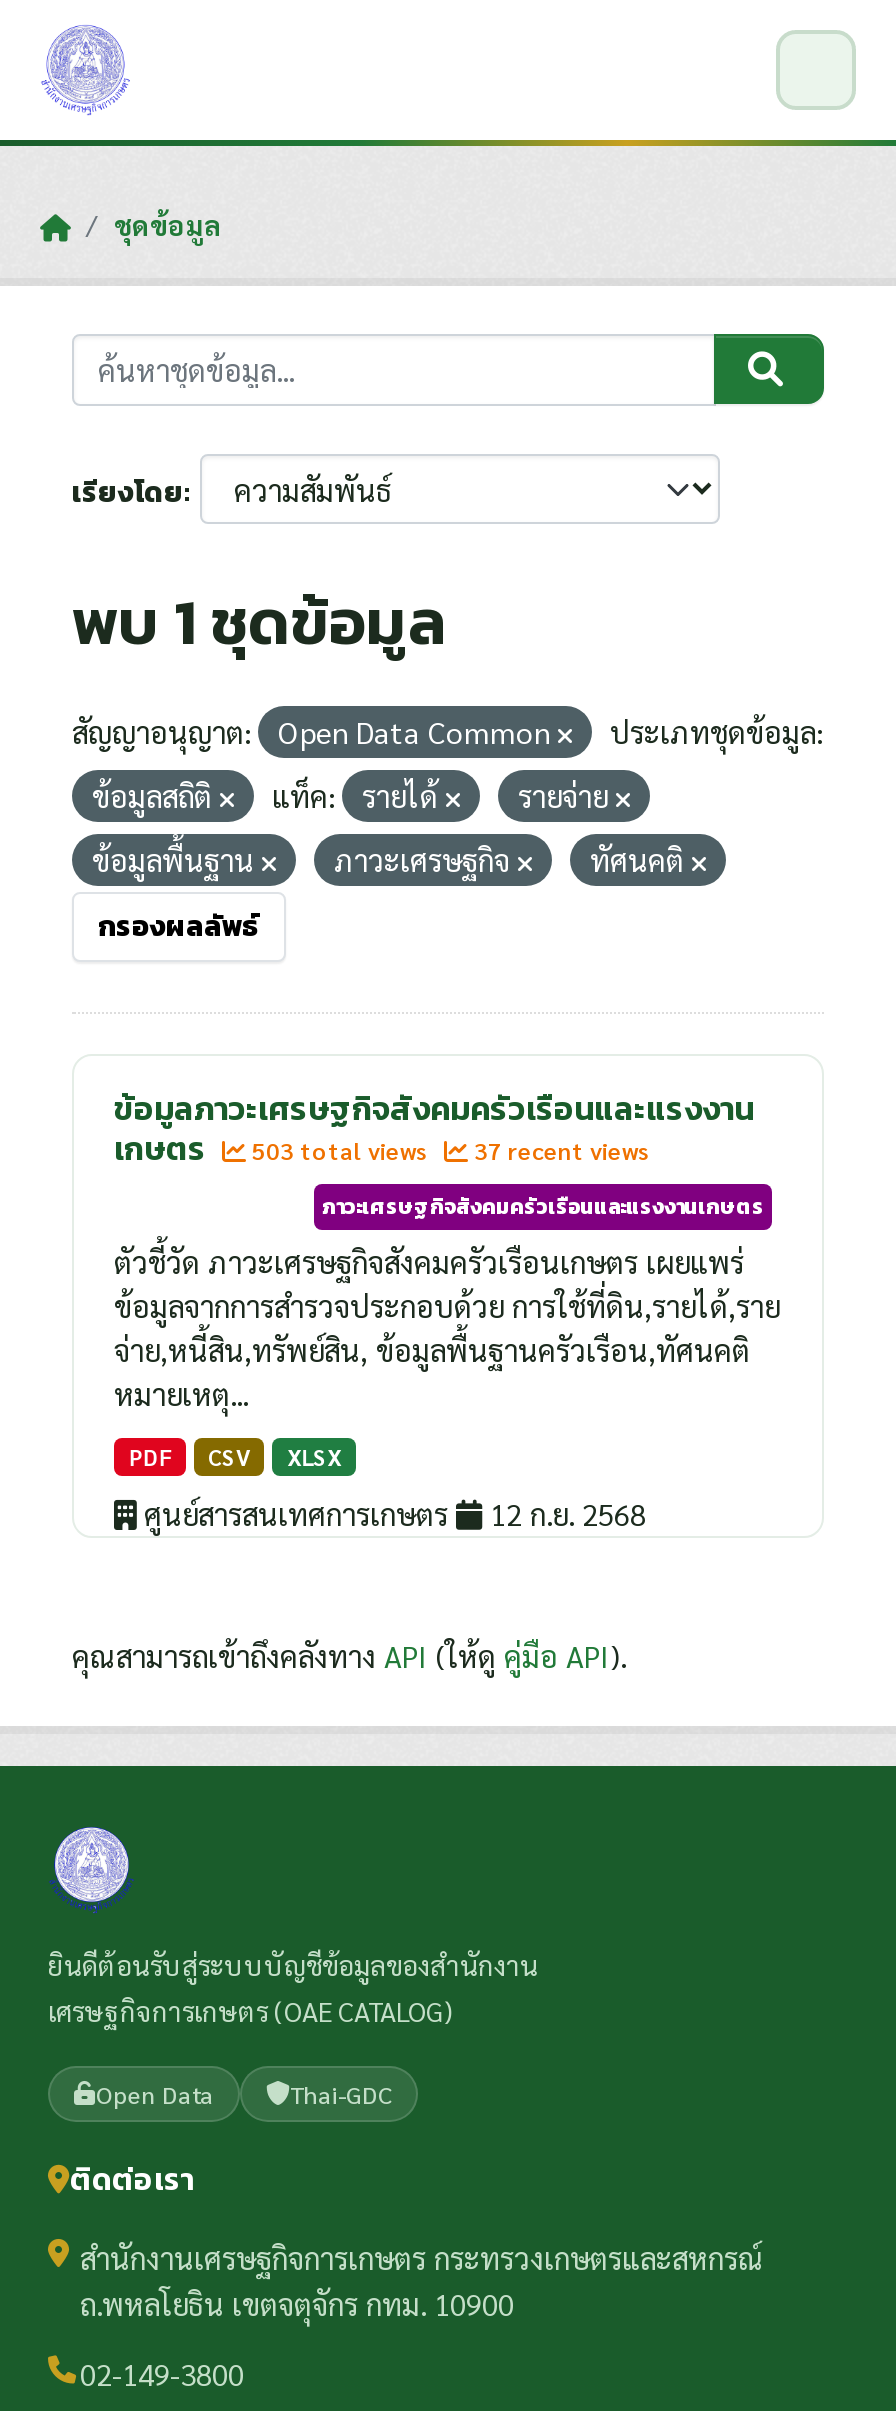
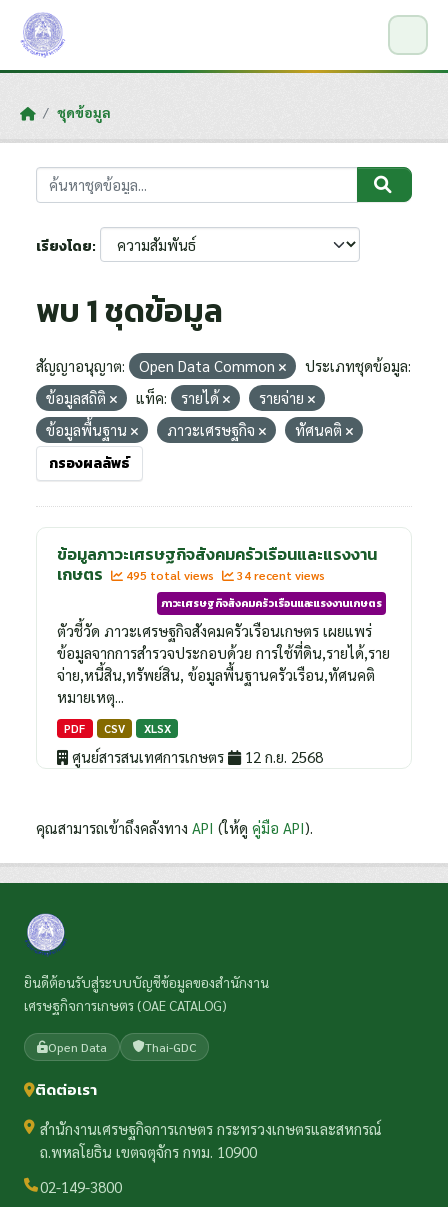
- 503 total views
+ 495 total views

- 37 recent views
+ 34 recent views
